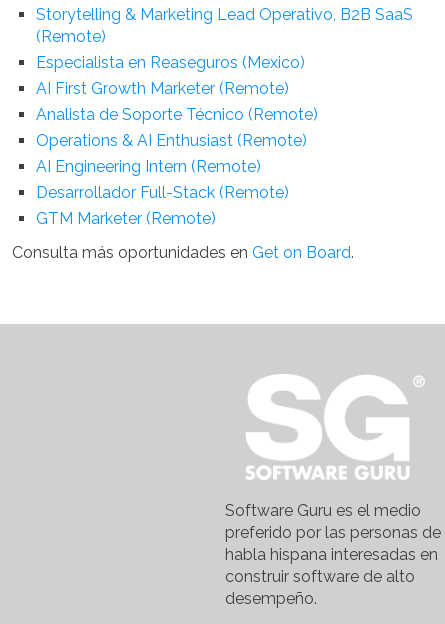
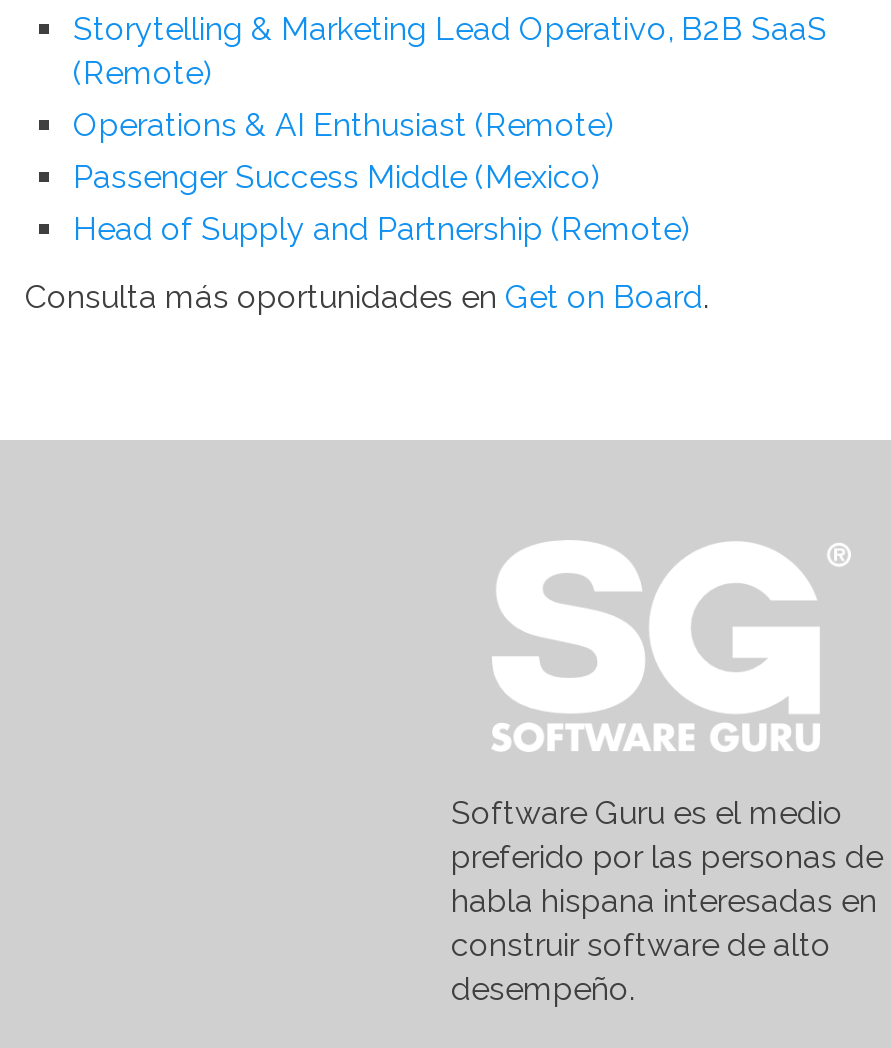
- Especialista en Reaseguros (Mexico)
- AI First Growth Marketer (Remote)
- Analista de Soporte Técnico (Remote)

- AI Engineering Intern (Remote)
- Desarrollador Full-Stack (Remote)
- GTM Marketer (Remote)
+ Passenger Success Middle (Mexico)
+ Head of Supply and Partnership (Remote)
